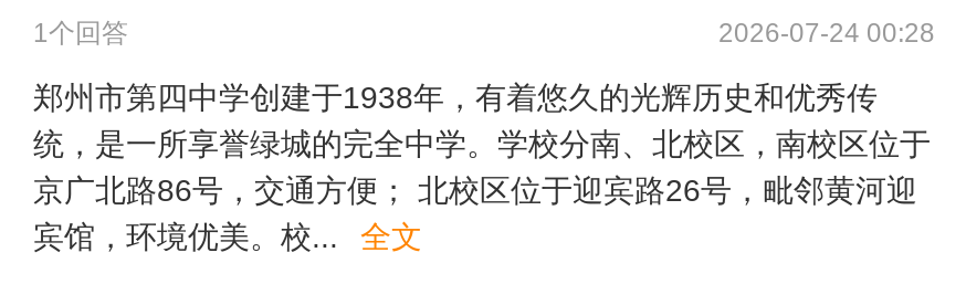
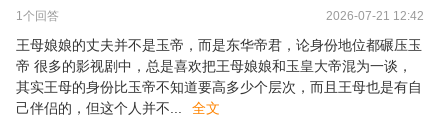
- 2026-07-24 00:28
+ 2026-07-21 12:42

- 郑州市第四中学创建于1938年，有着悠久的光辉历史和优秀传
- 统，是一所享誉绿城的完全中学。学校分南、北校区，南校区位于
- 京广北路86号，交通方便； 北校区位于迎宾路26号，毗邻黄河迎
- 宾馆，环境优美。校...
+ 王母娘娘的丈夫并不是玉帝，而是东华帝君，论身份地位都碾压玉
+ 帝 很多的影视剧中，总是喜欢把王母娘娘和玉皇大帝混为一谈，
+ 其实王母的身份比玉帝不知道要高多少个层次，而且王母也是有自
+ 己伴侣的，但这个人并不...
